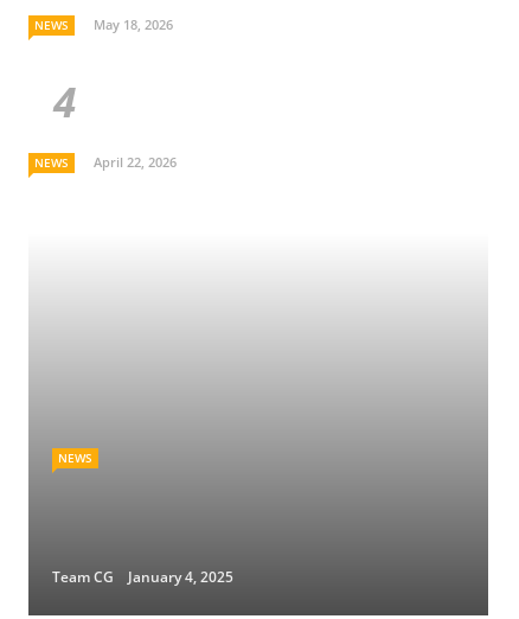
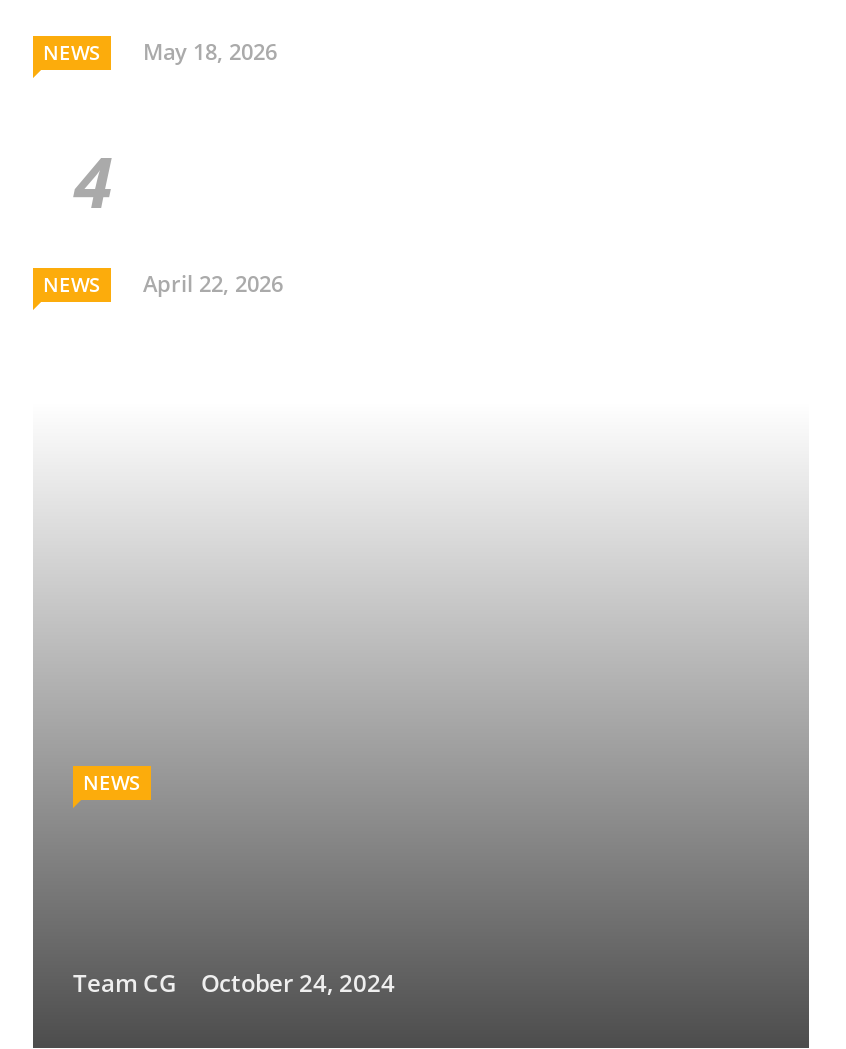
- Team CG January 4, 2025
+ Team CG October 24, 2024
